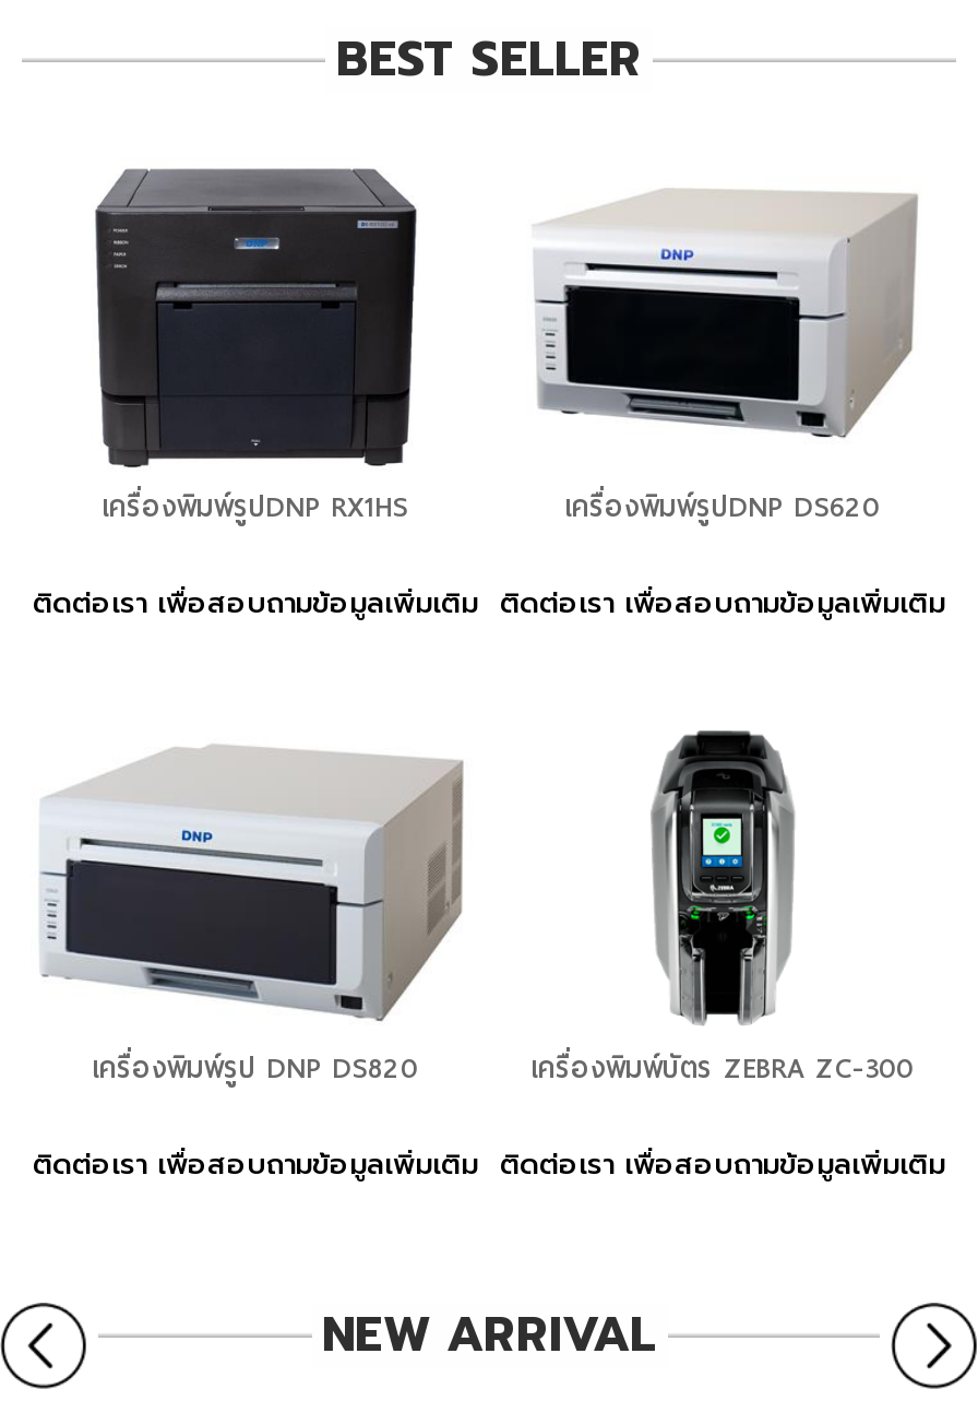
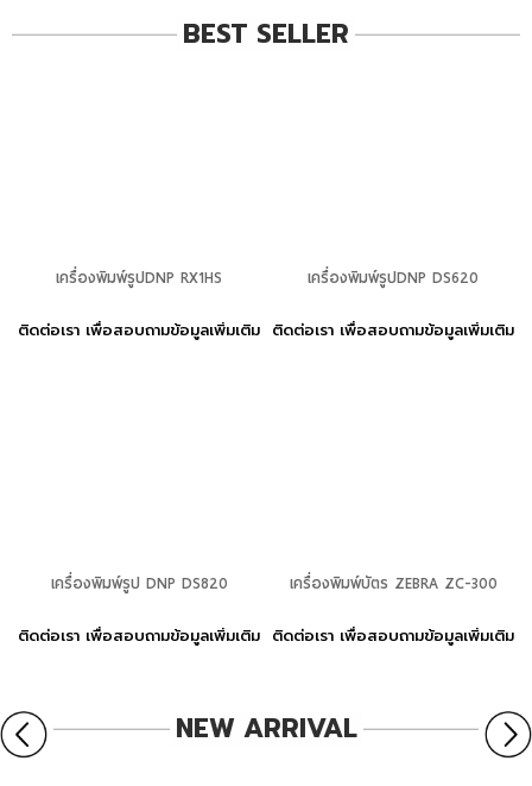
- [image]

- [image]

- [image]

- [image]
